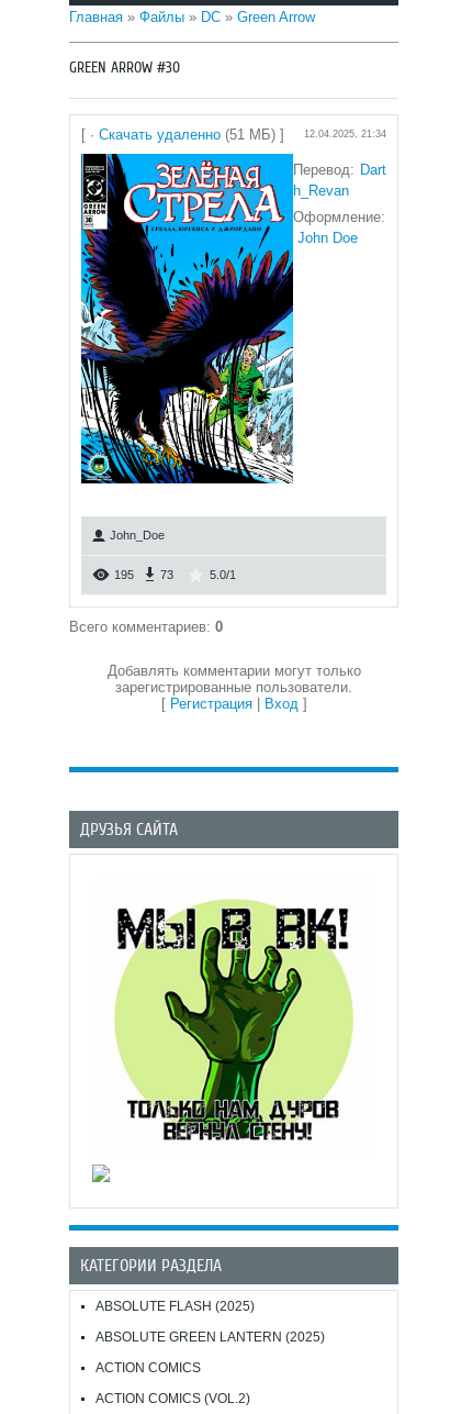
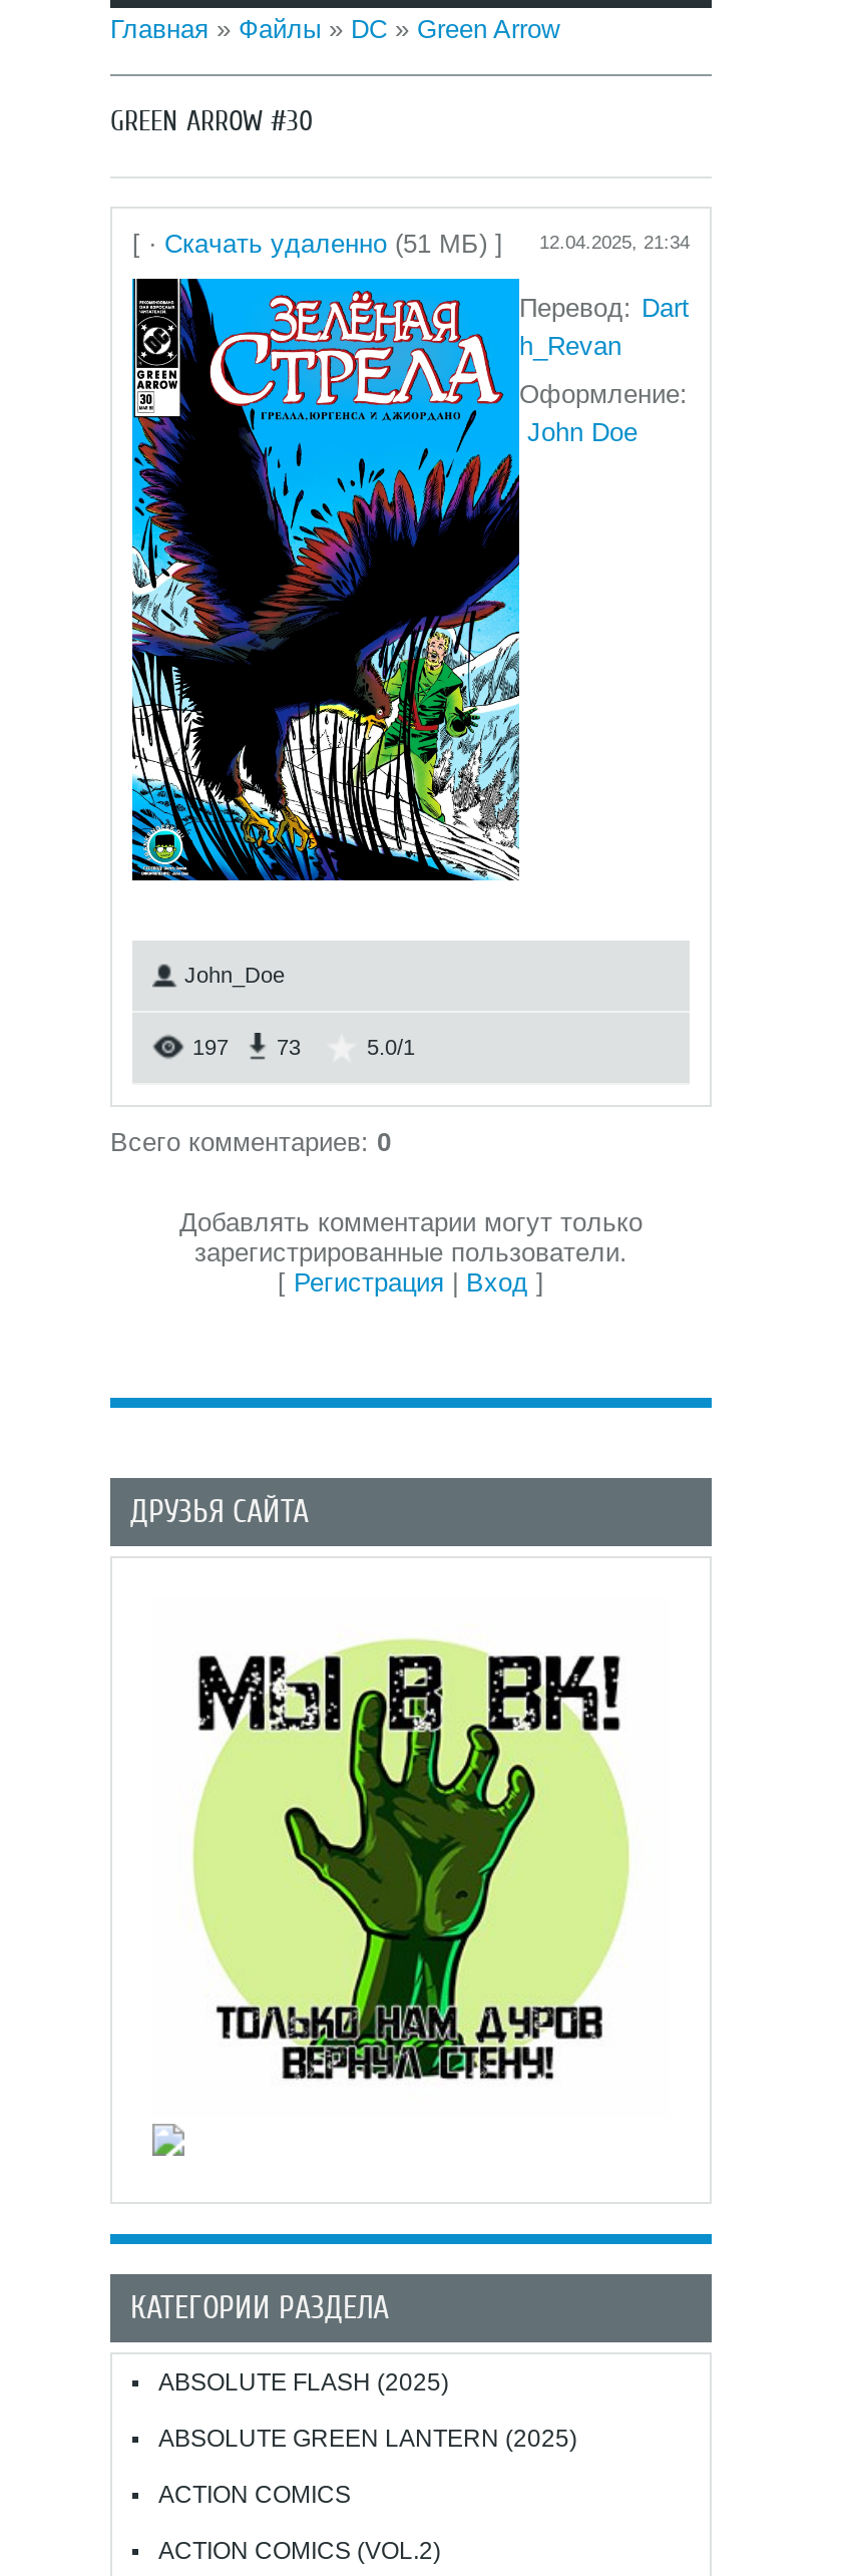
- 195 73
+ 197 73
